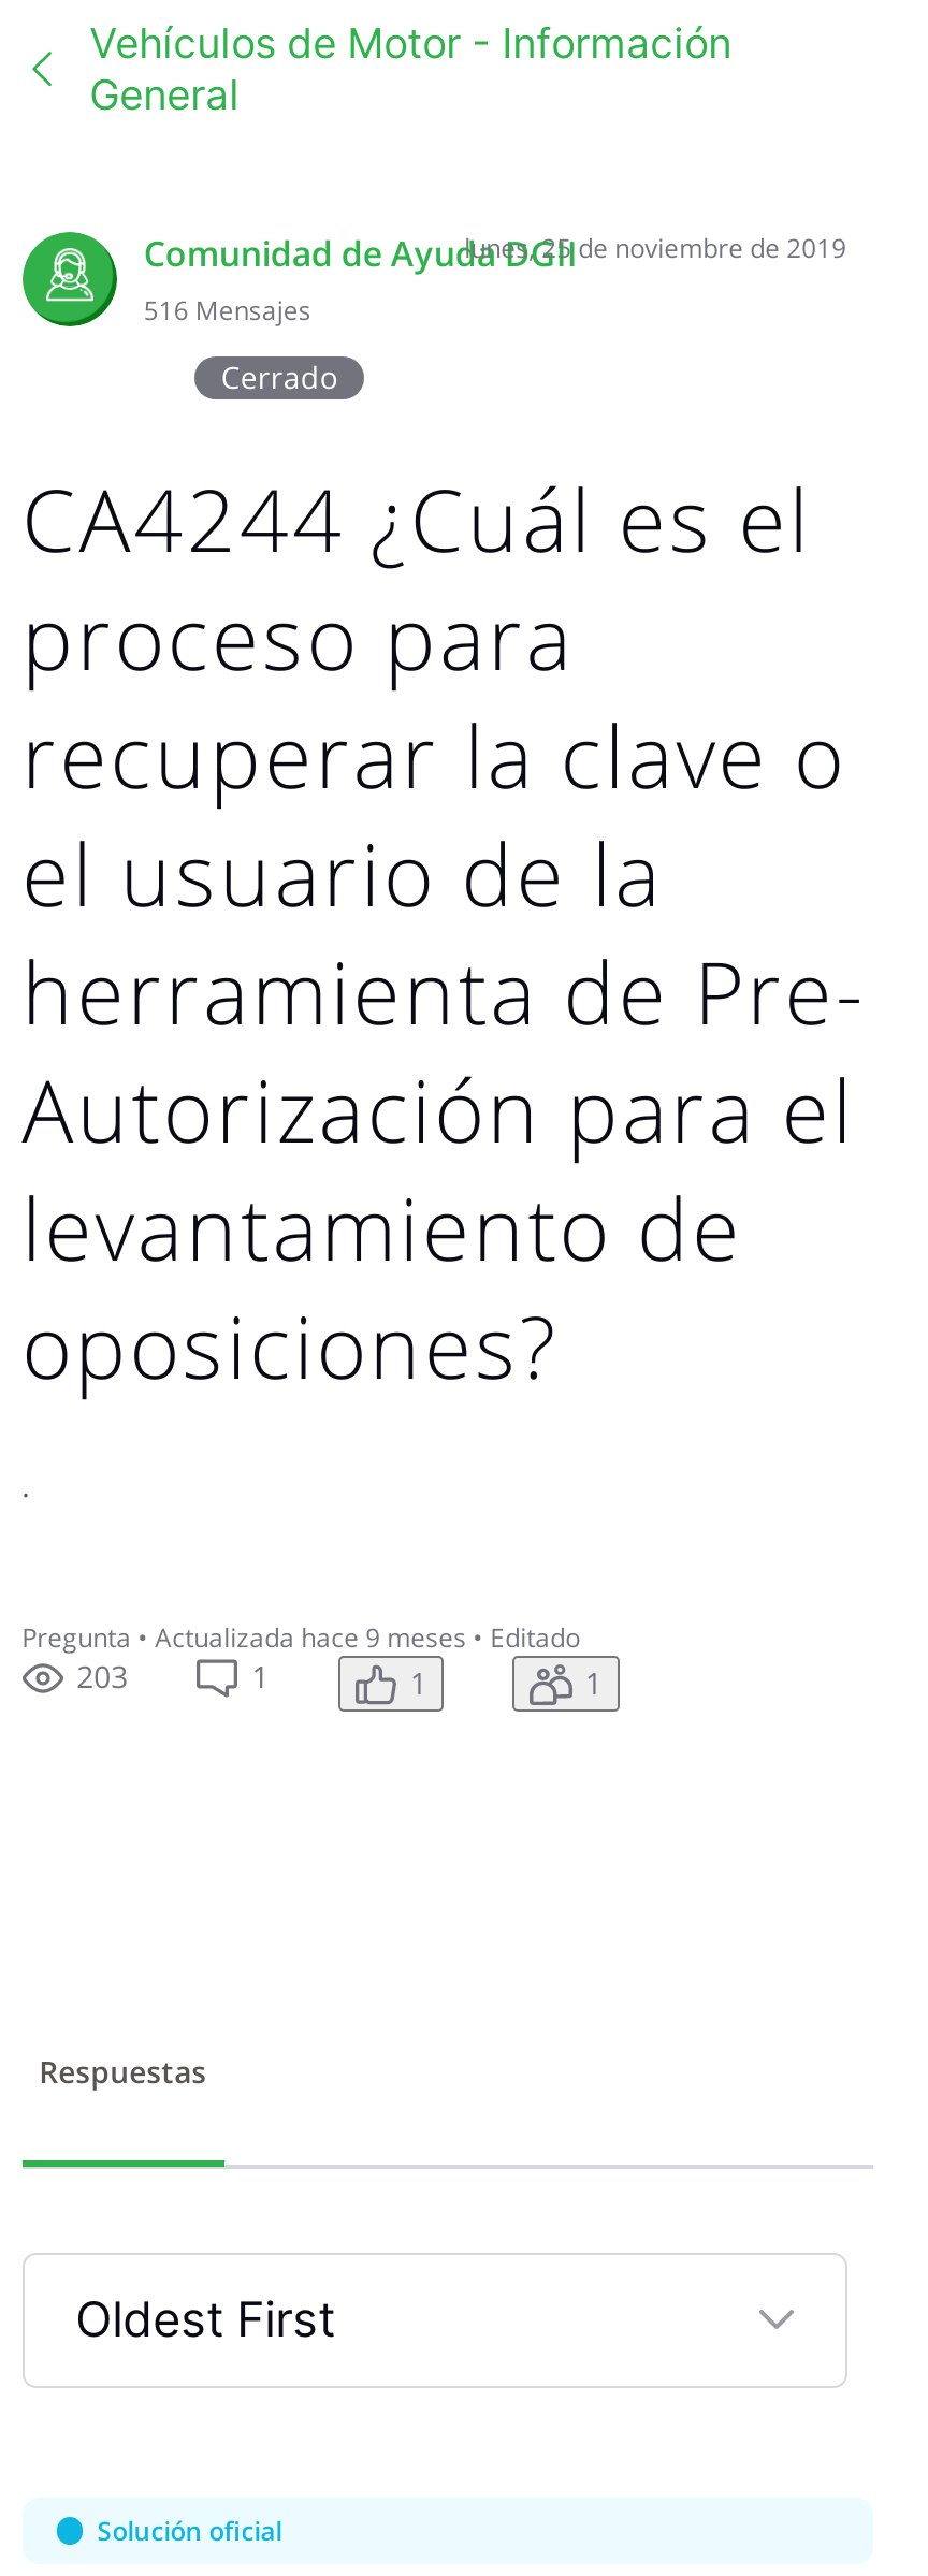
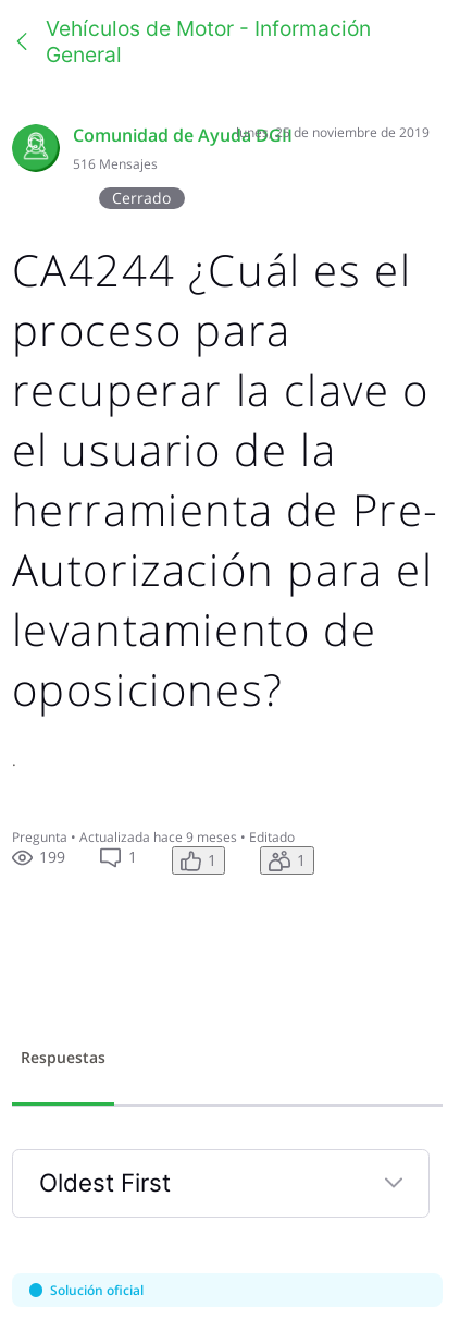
- 203
+ 199
